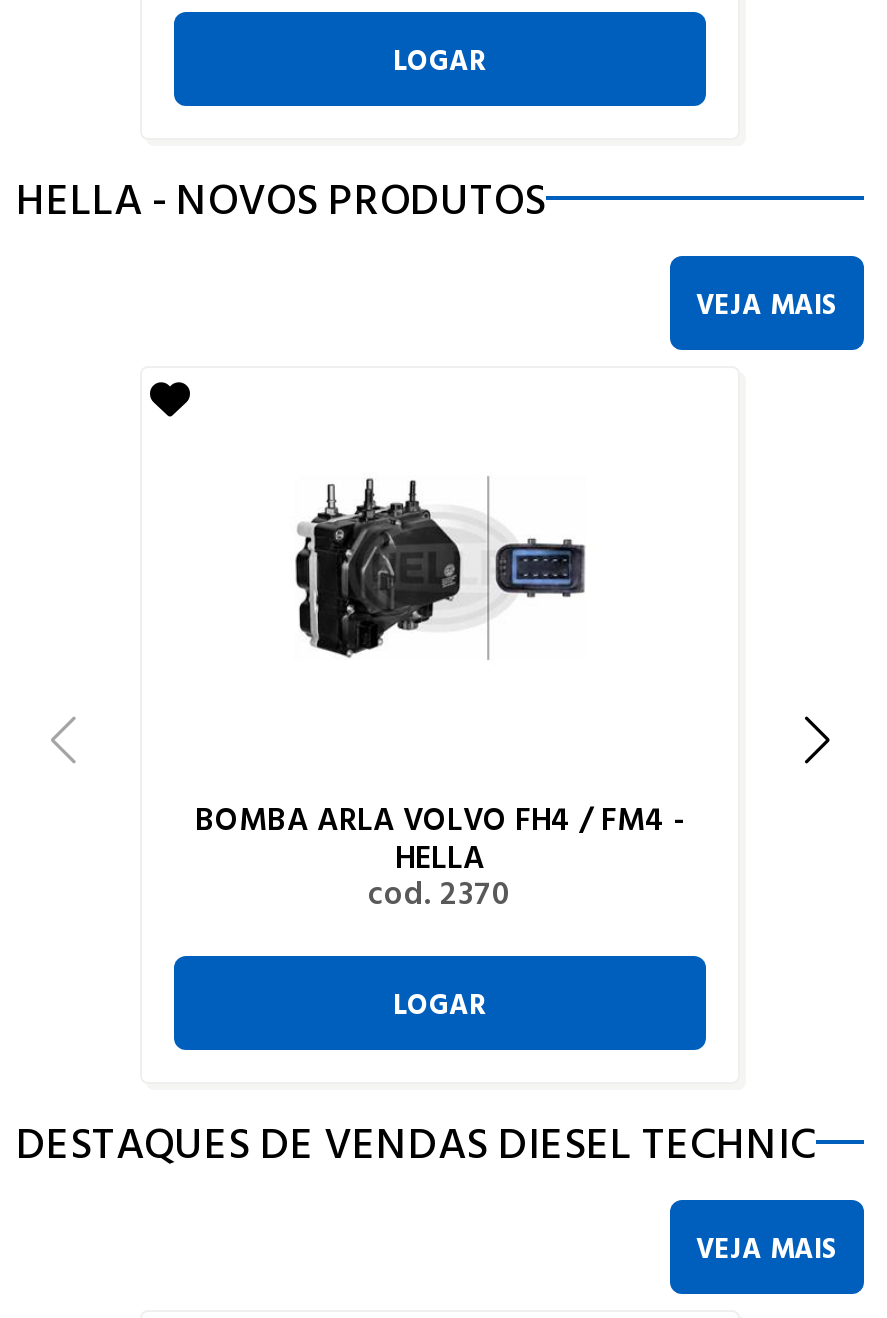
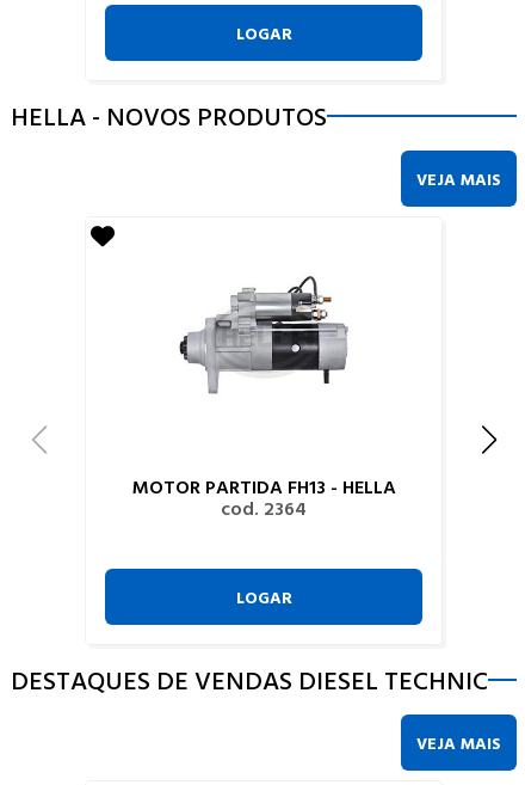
- [image]
+ [image]

- BOMBA ARLA VOLVO FH4 / FM4 -
- HELLA
- cod. 2370
+ MOTOR PARTIDA FH13 - HELLA
+ cod. 2364
